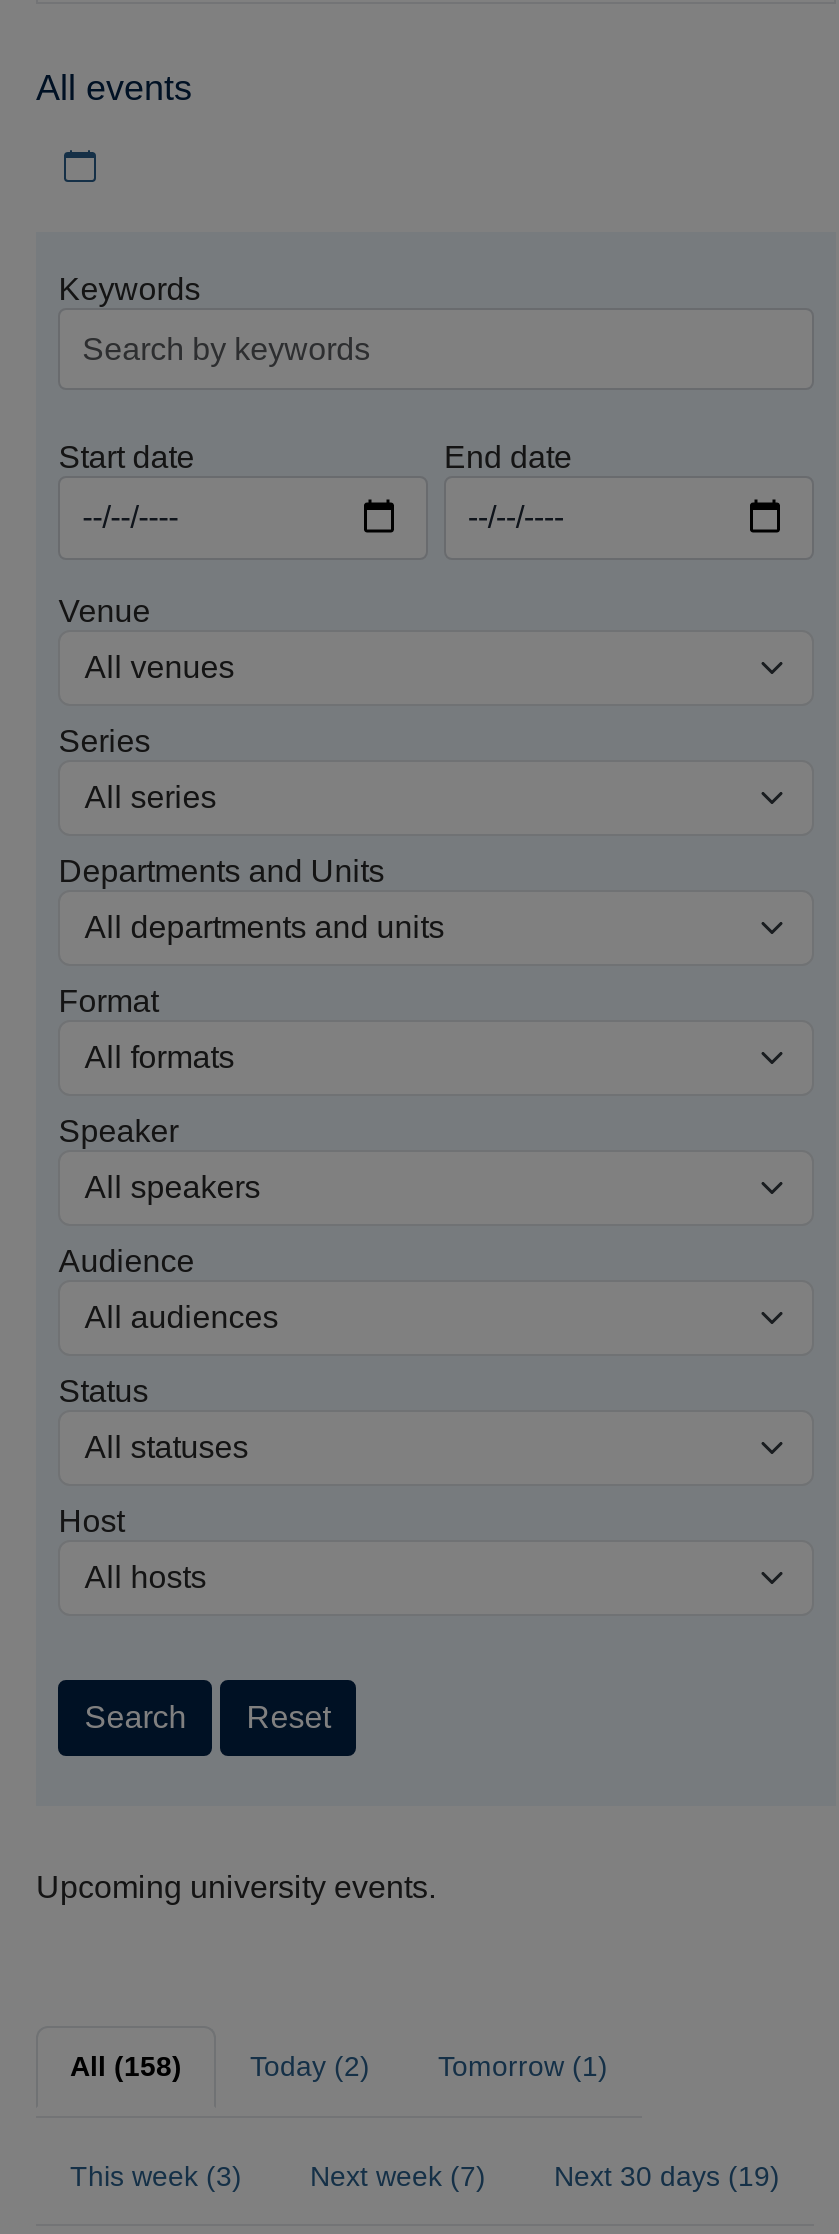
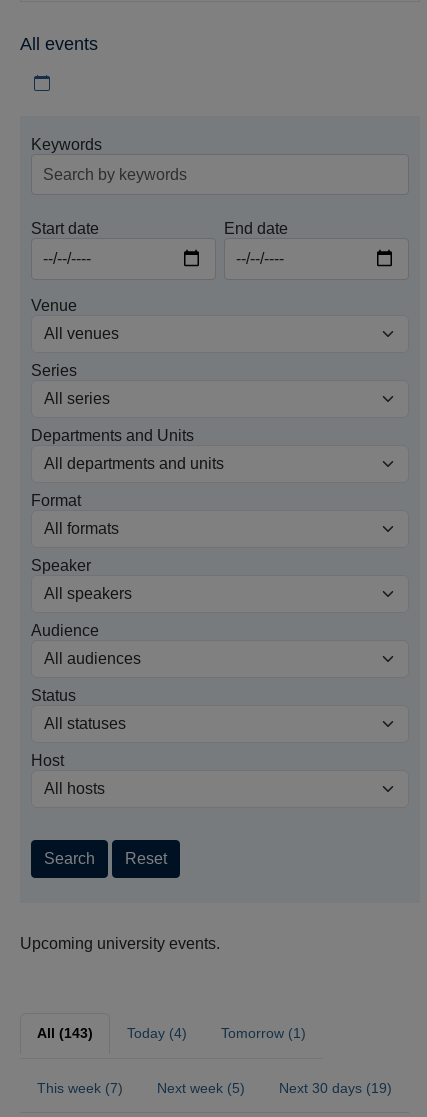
- All (158)
+ All (143)

- Today (2)
+ Today (4)

- This week (3)
+ This week (7)

- Next week (7)
+ Next week (5)
